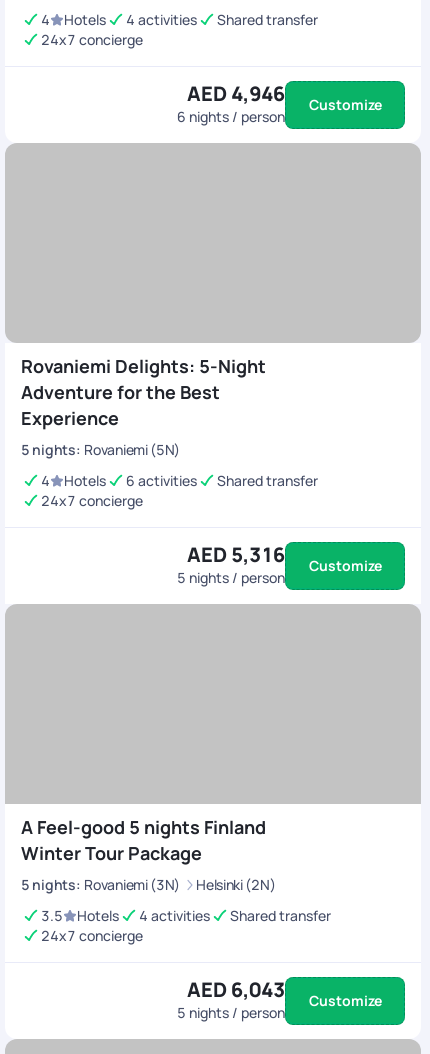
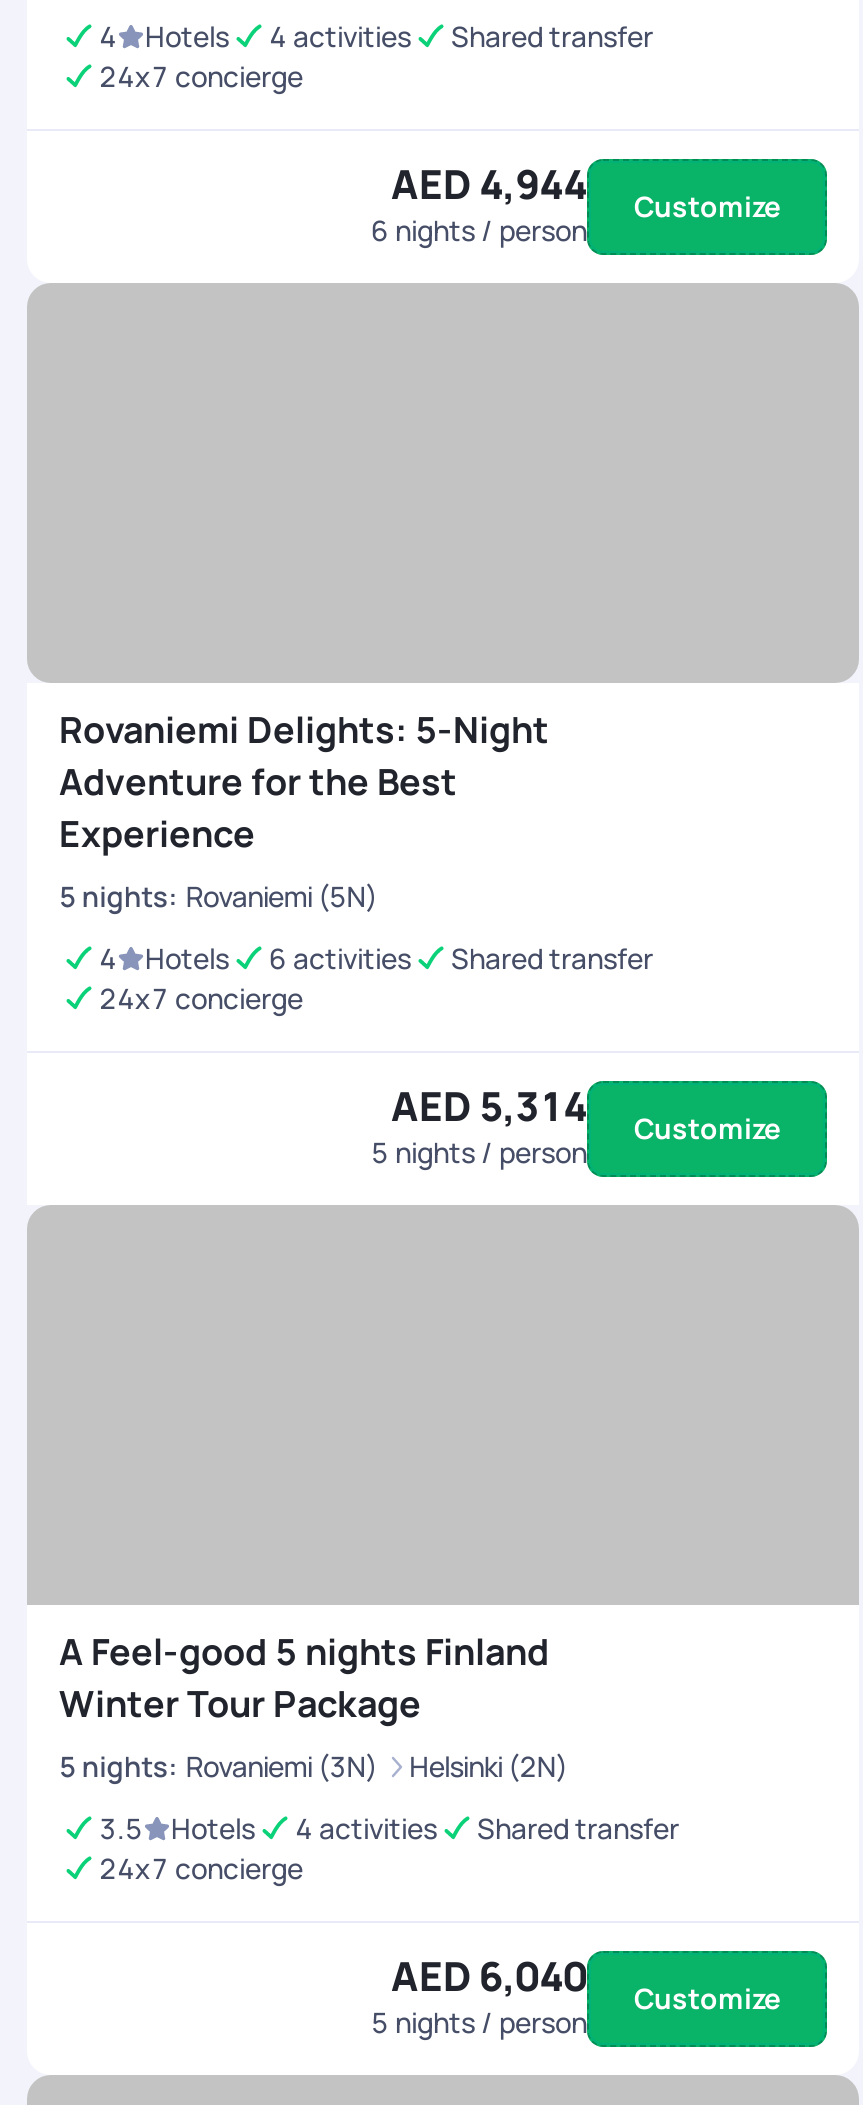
- AED 4,946 Customize
+ AED 4,944 Customize

- AED 5,316 Customize
+ AED 5,314 Customize

- AED 6,043 Customize
+ AED 6,040 Customize
